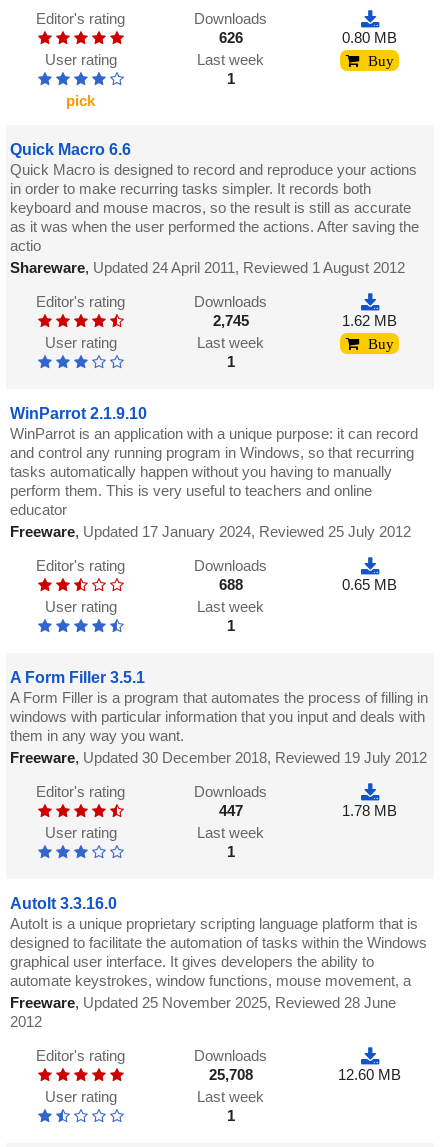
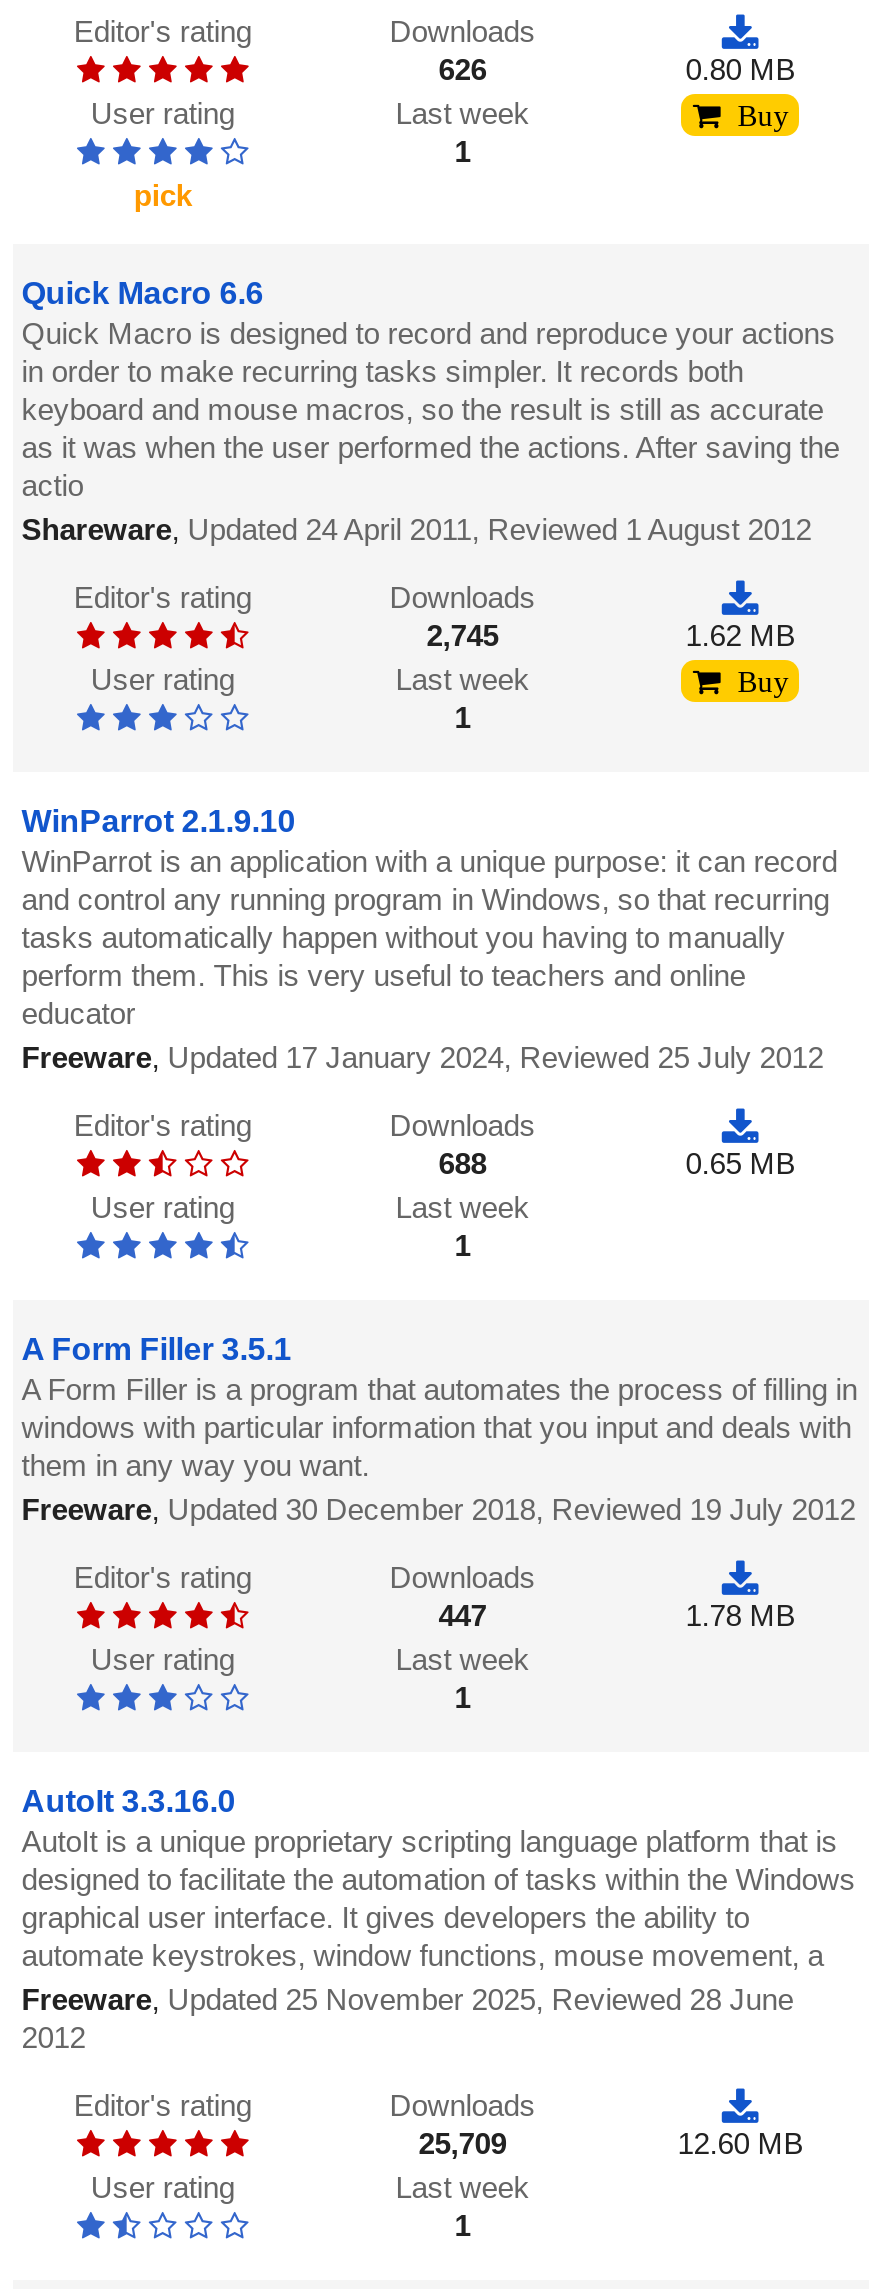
- 25,708
+ 25,709
